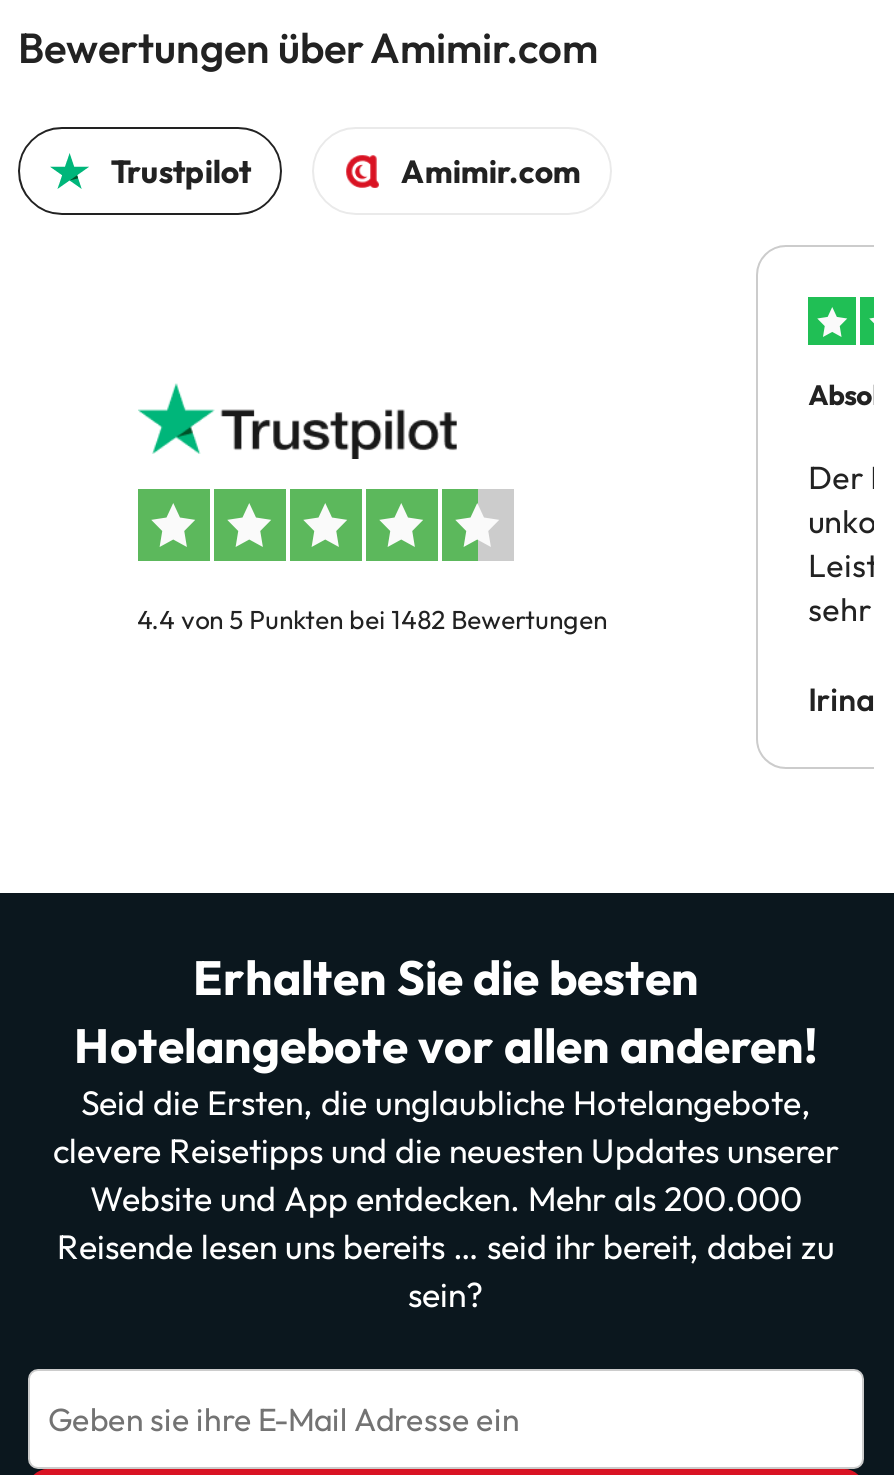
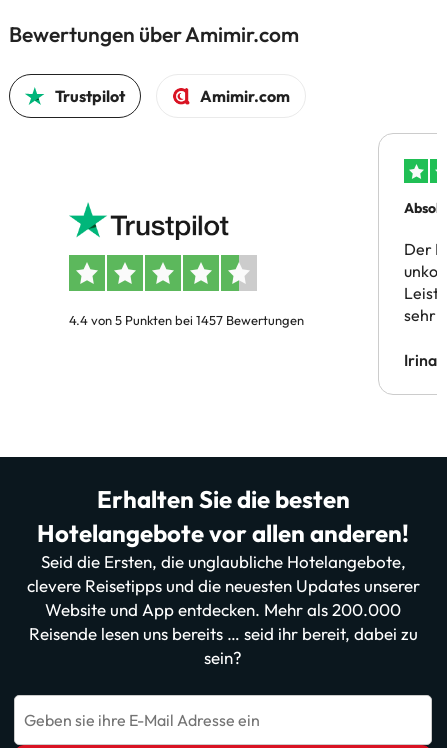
- 4.4 von 5 Punkten bei 1482 Bewertungen
+ 4.4 von 5 Punkten bei 1457 Bewertungen
